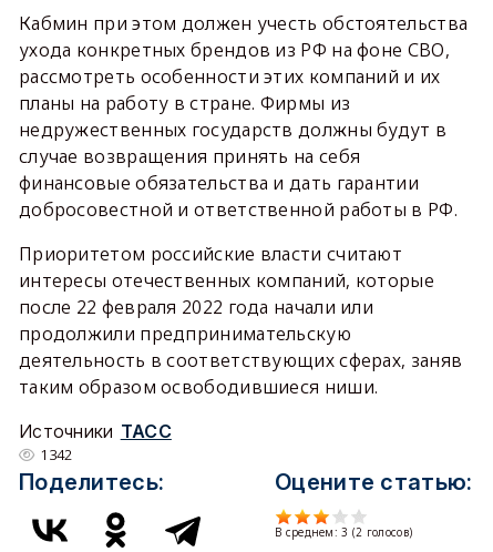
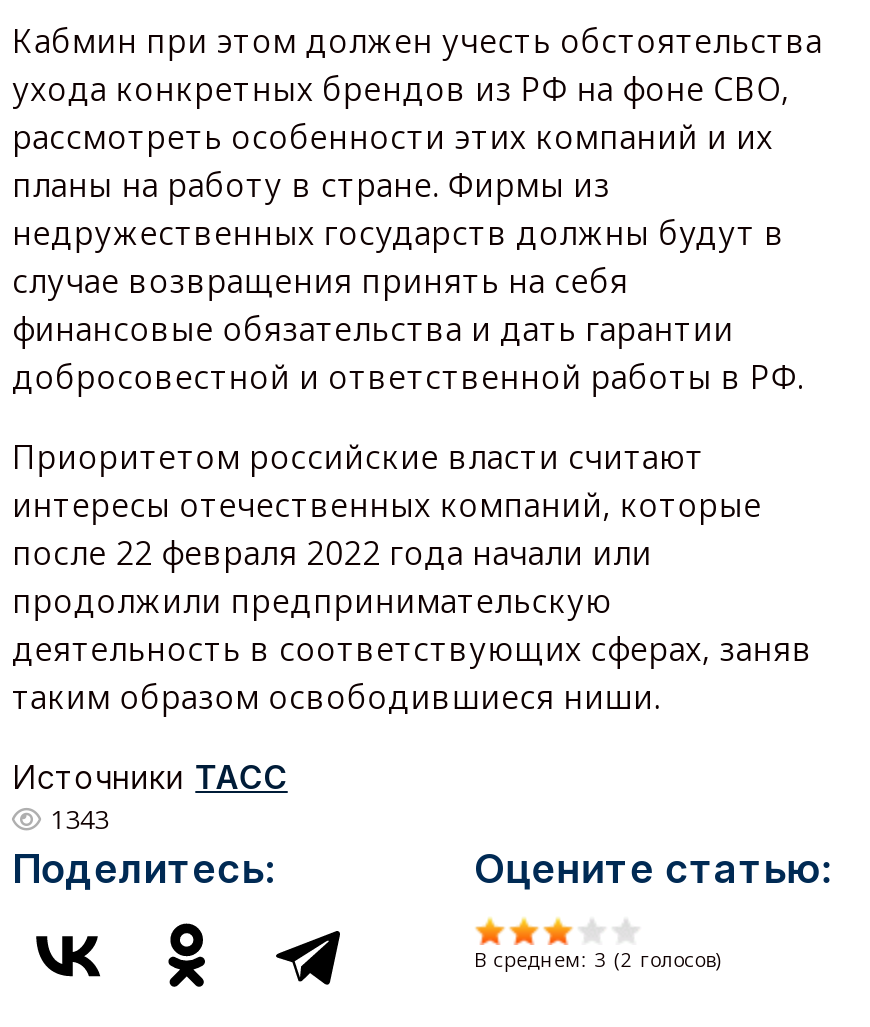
- 1342
+ 1343
